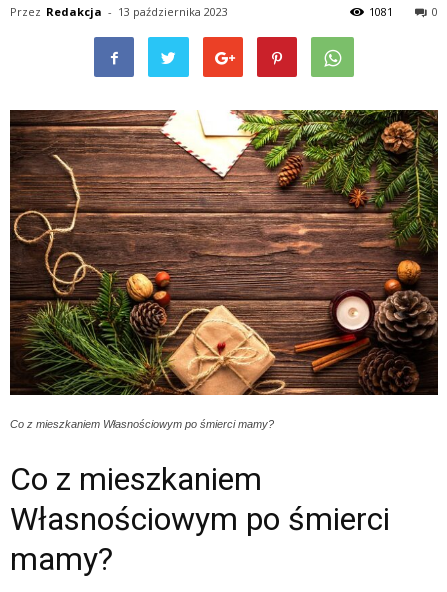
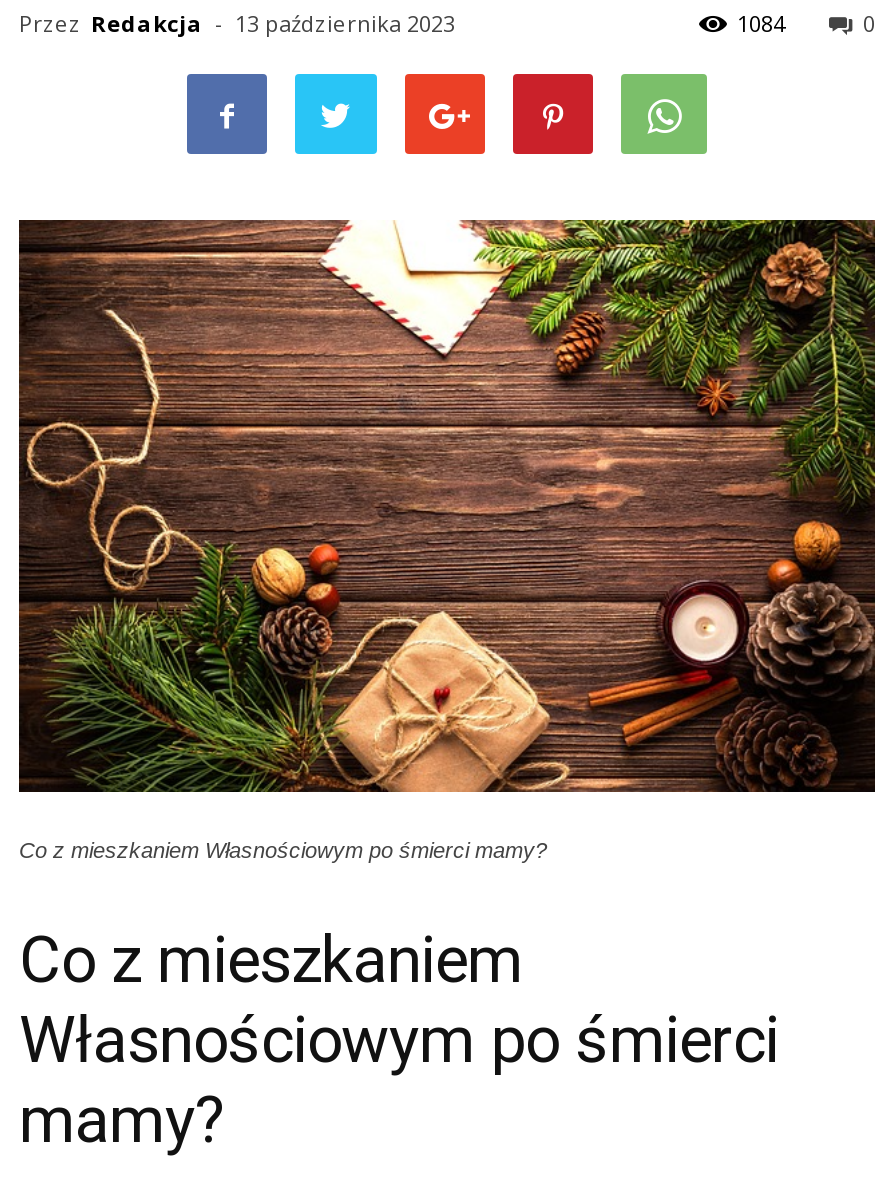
- 1081
+ 1084
